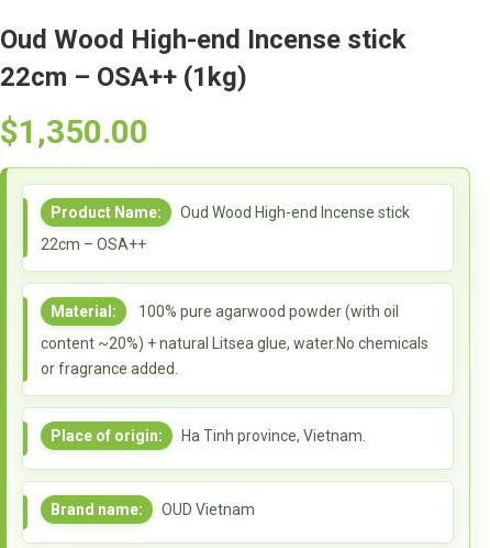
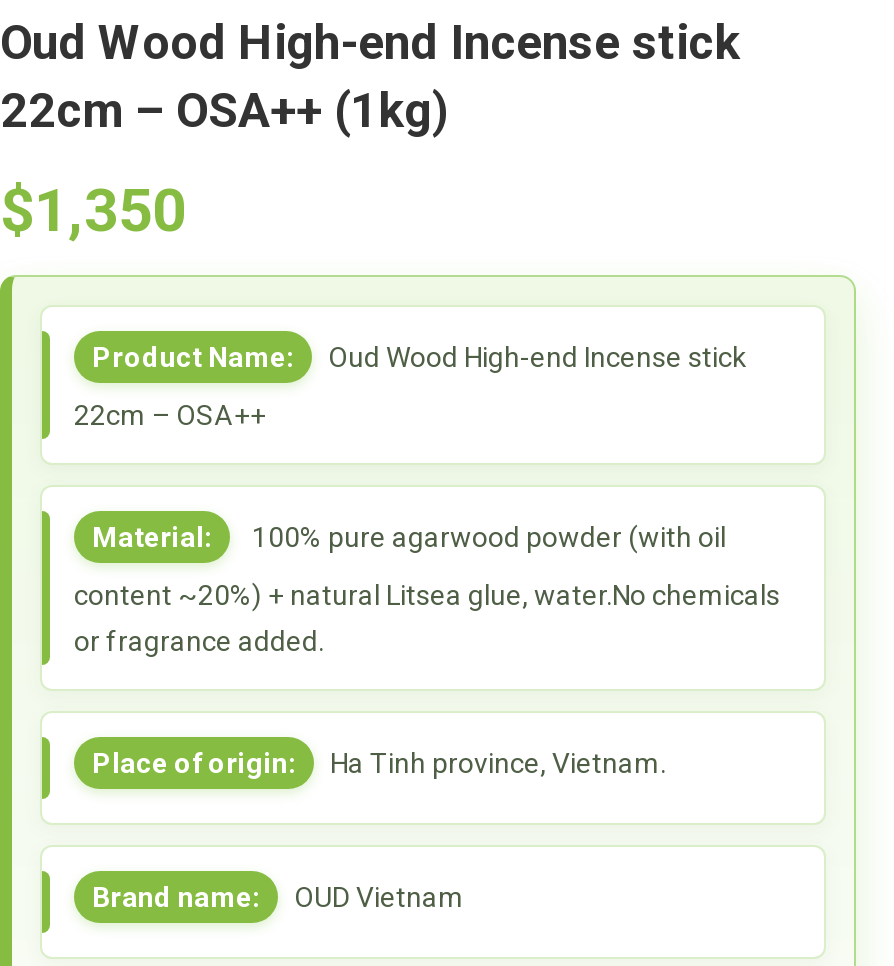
- $1,350.00
+ $1,350
